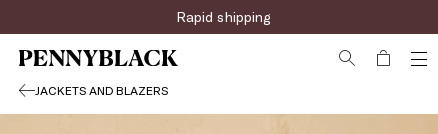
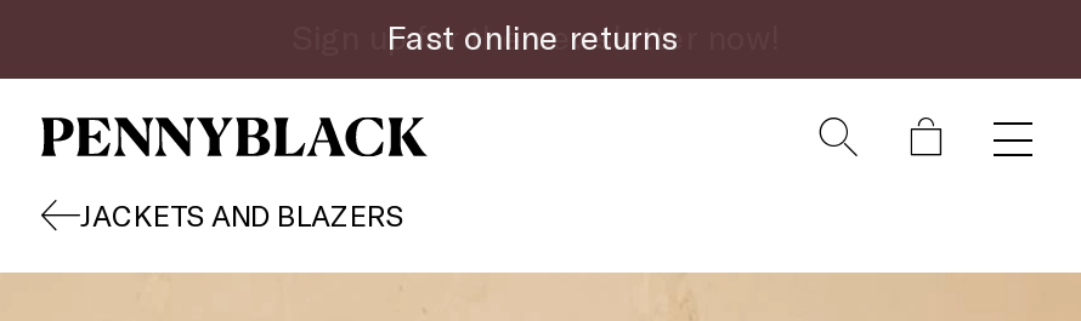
- Rapid shipping
+ Fast online returns
